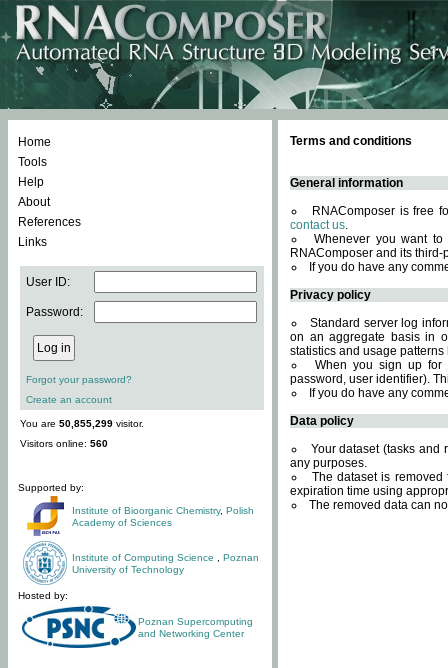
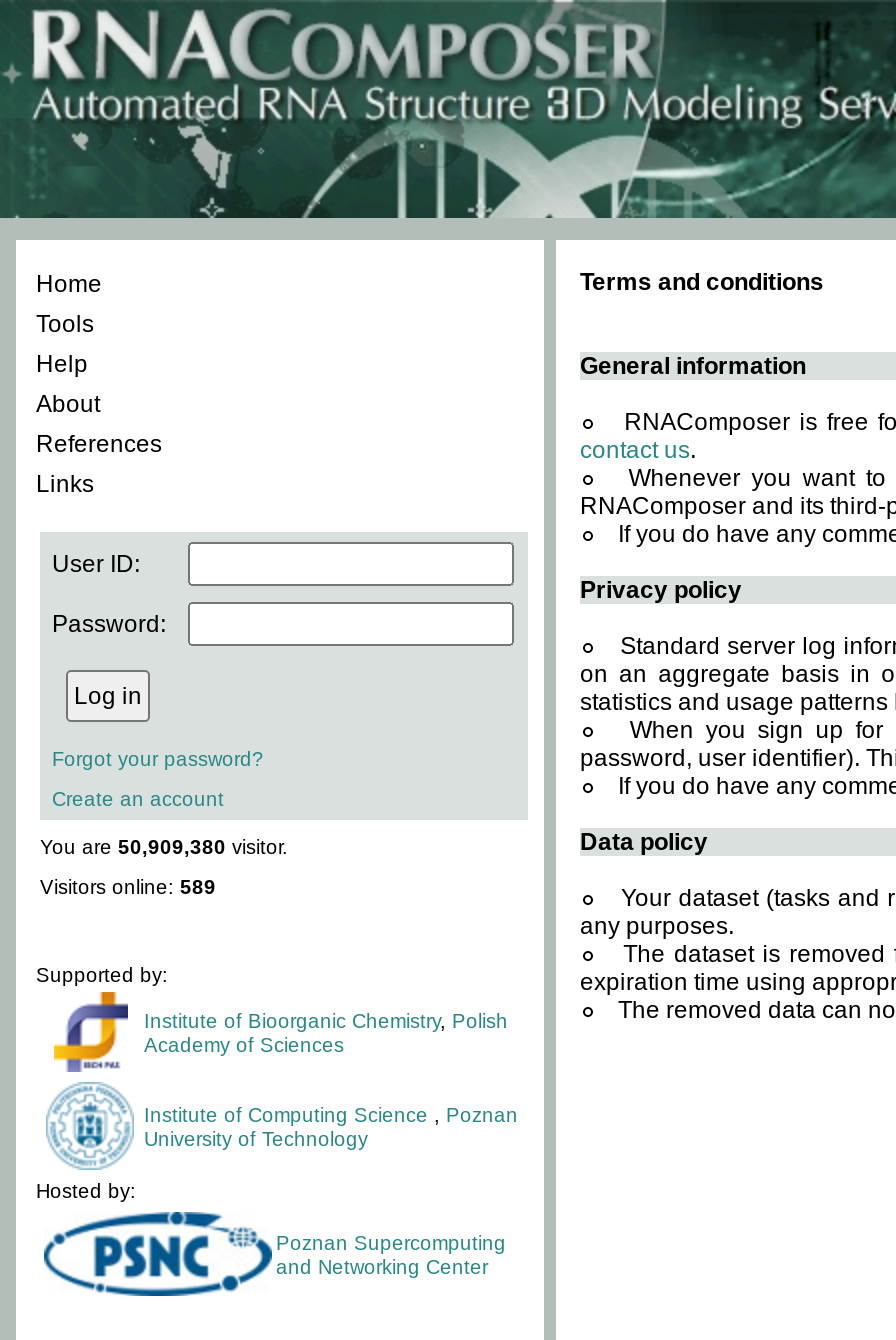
- You are 50,855,299 visitor.
+ You are 50,909,380 visitor.

- Visitors online: 560
+ Visitors online: 589
